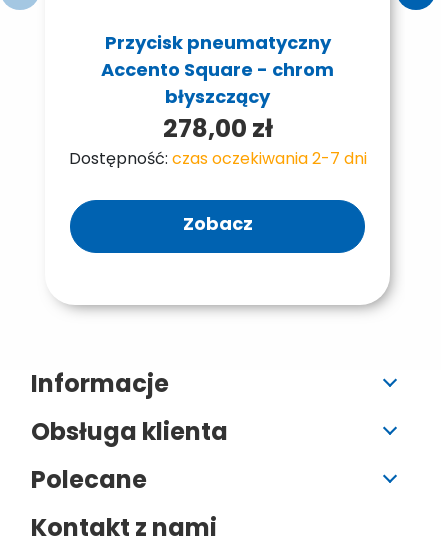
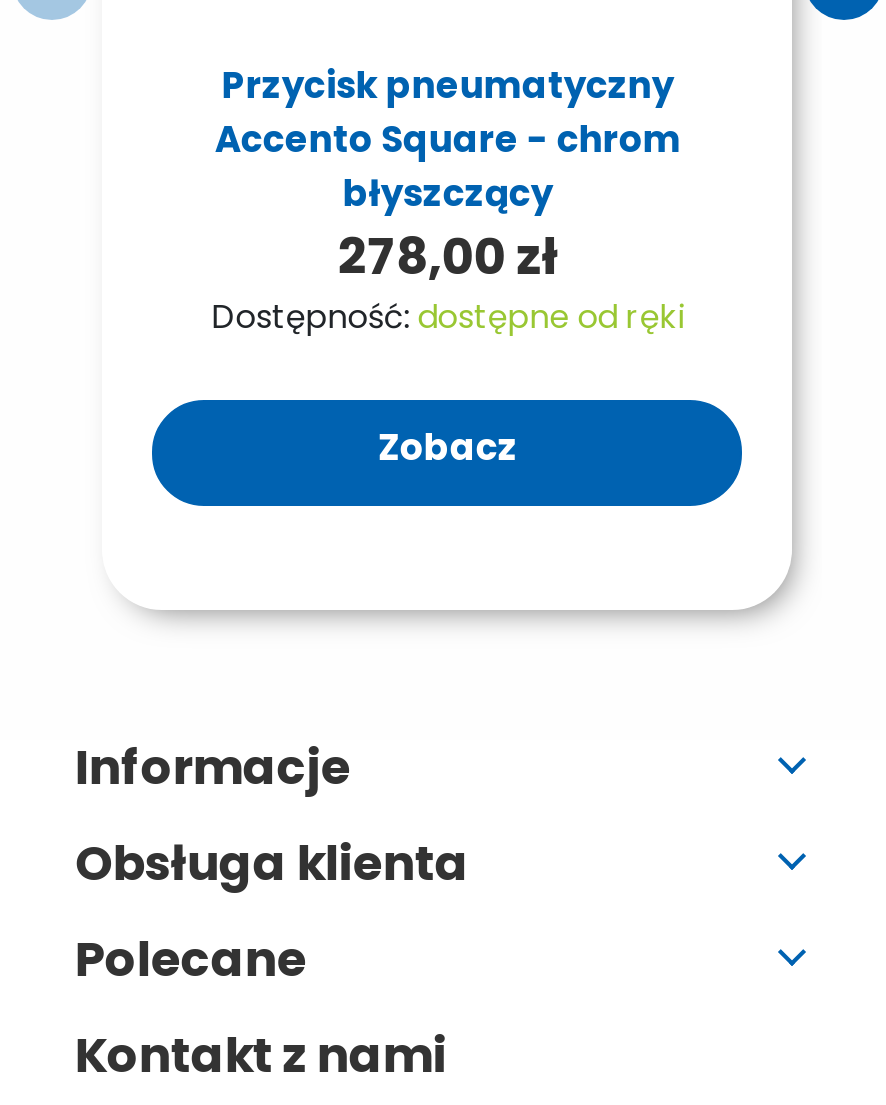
- Dostępność: czas oczekiwania 2-7 dni
+ Dostępność: dostępne od ręki
